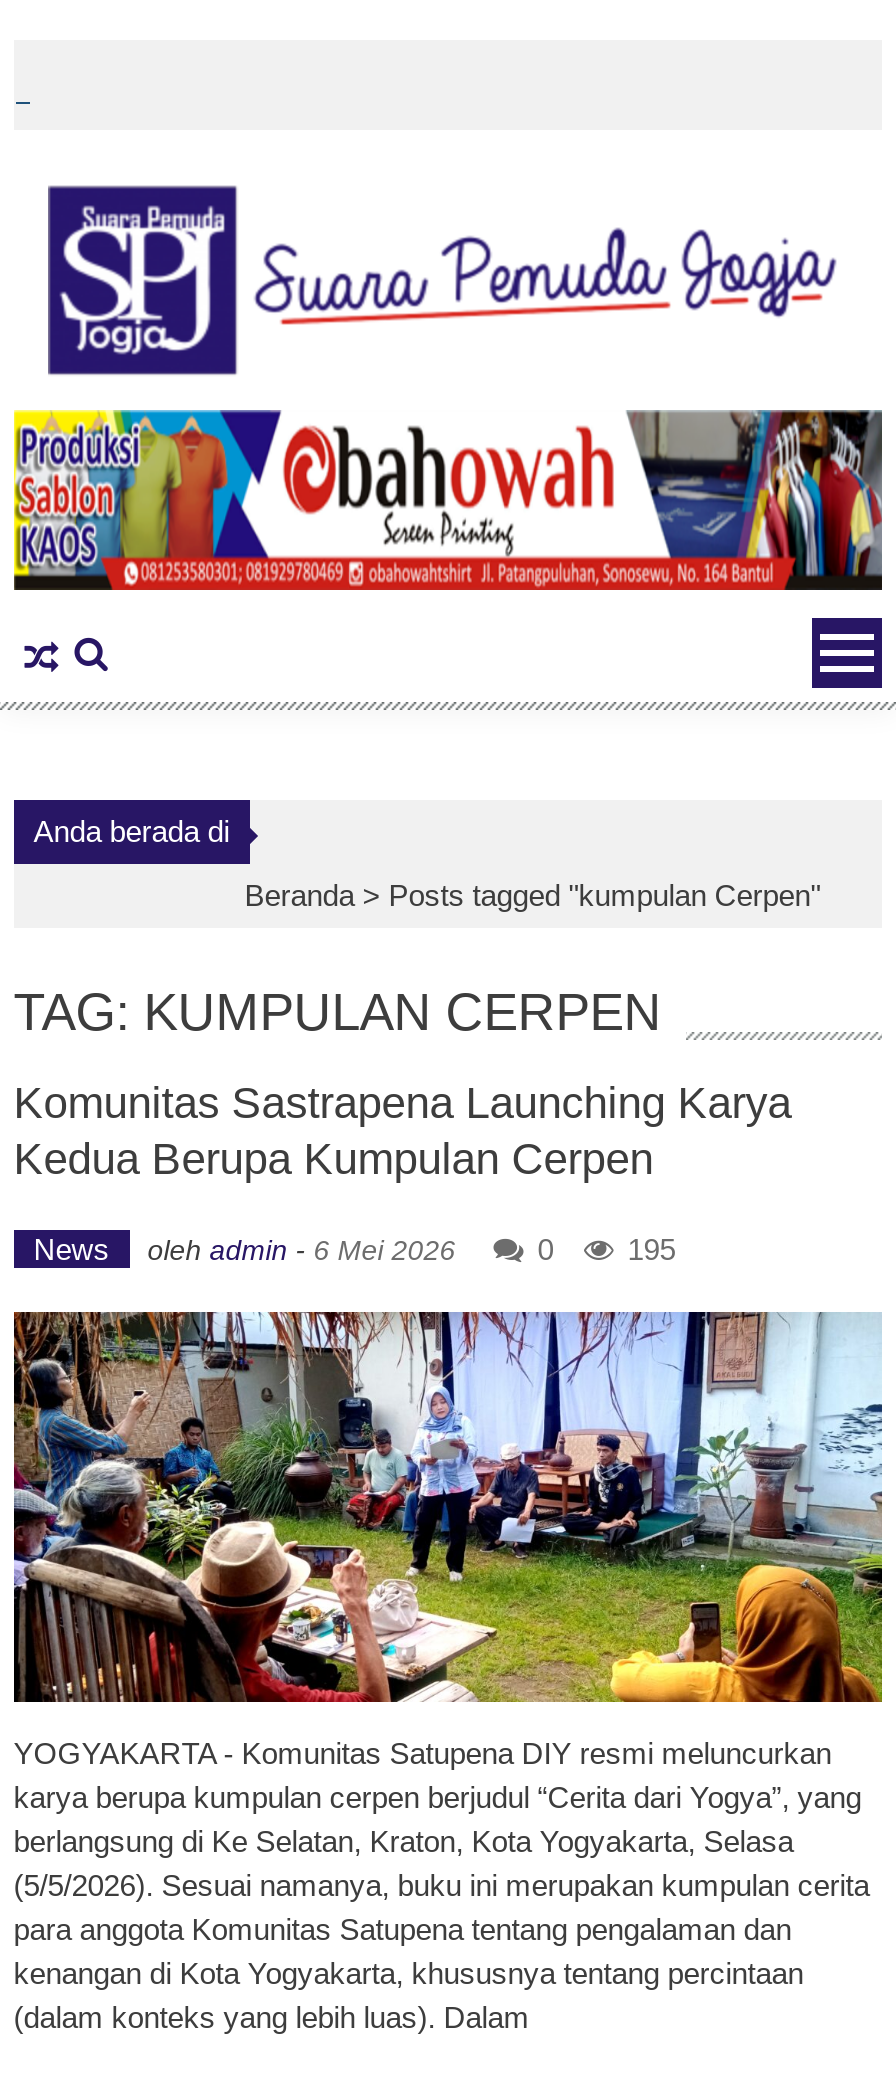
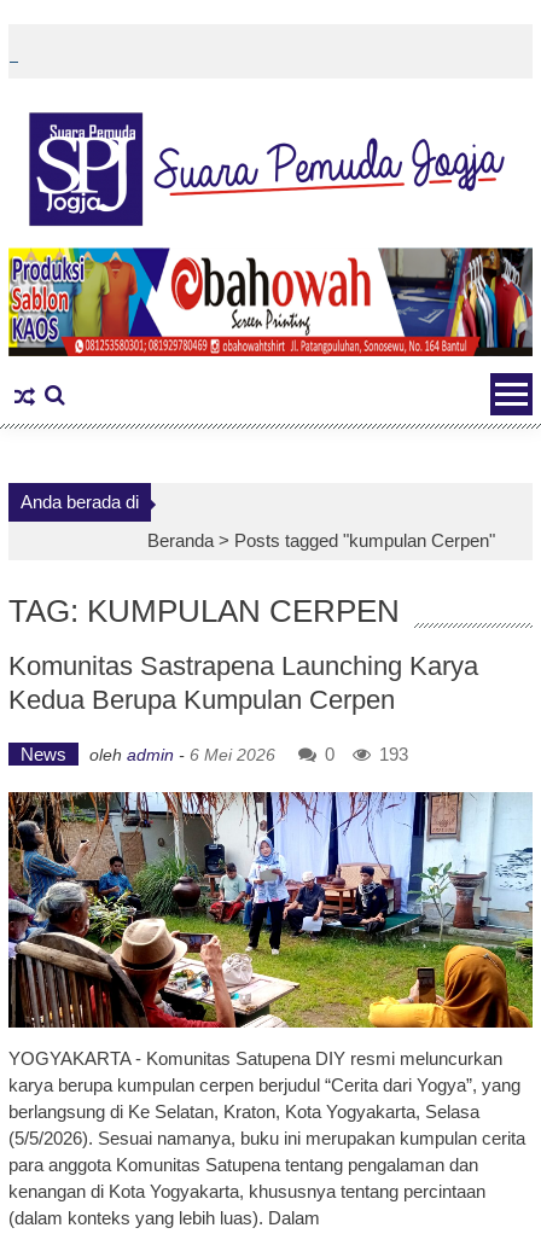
- 195
+ 193
